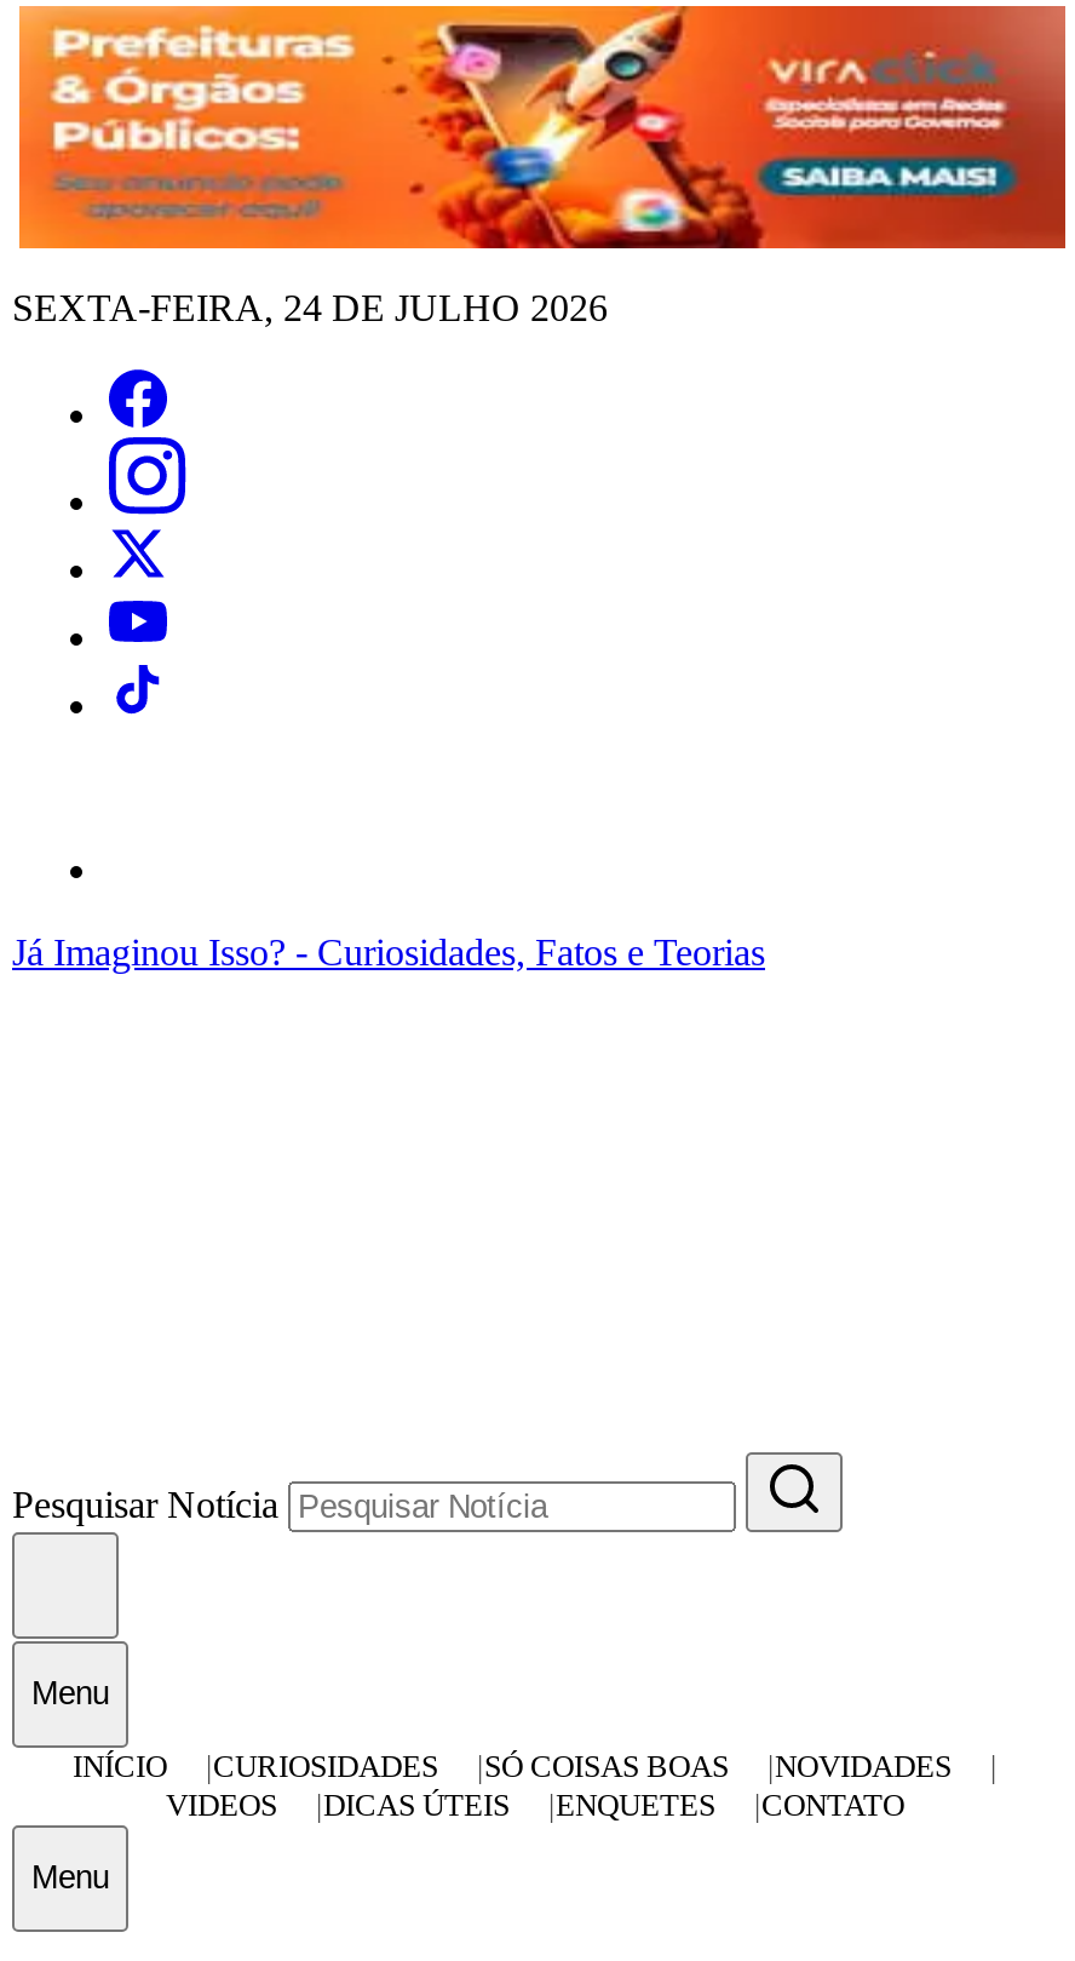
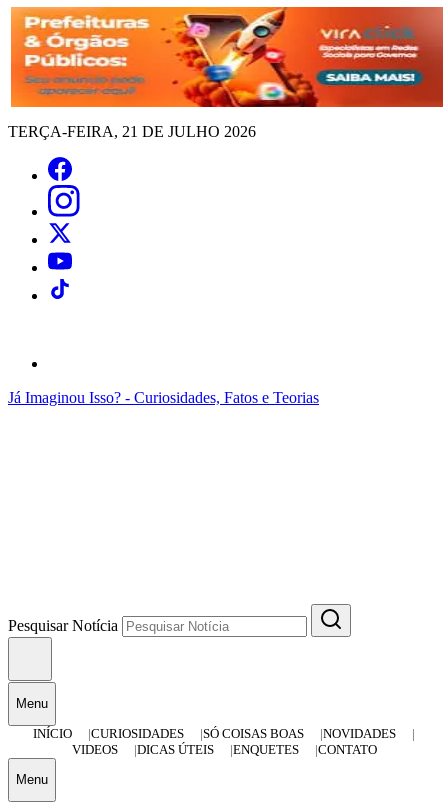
- SEXTA-FEIRA, 24 DE JULHO 2026
+ TERÇA-FEIRA, 21 DE JULHO 2026
